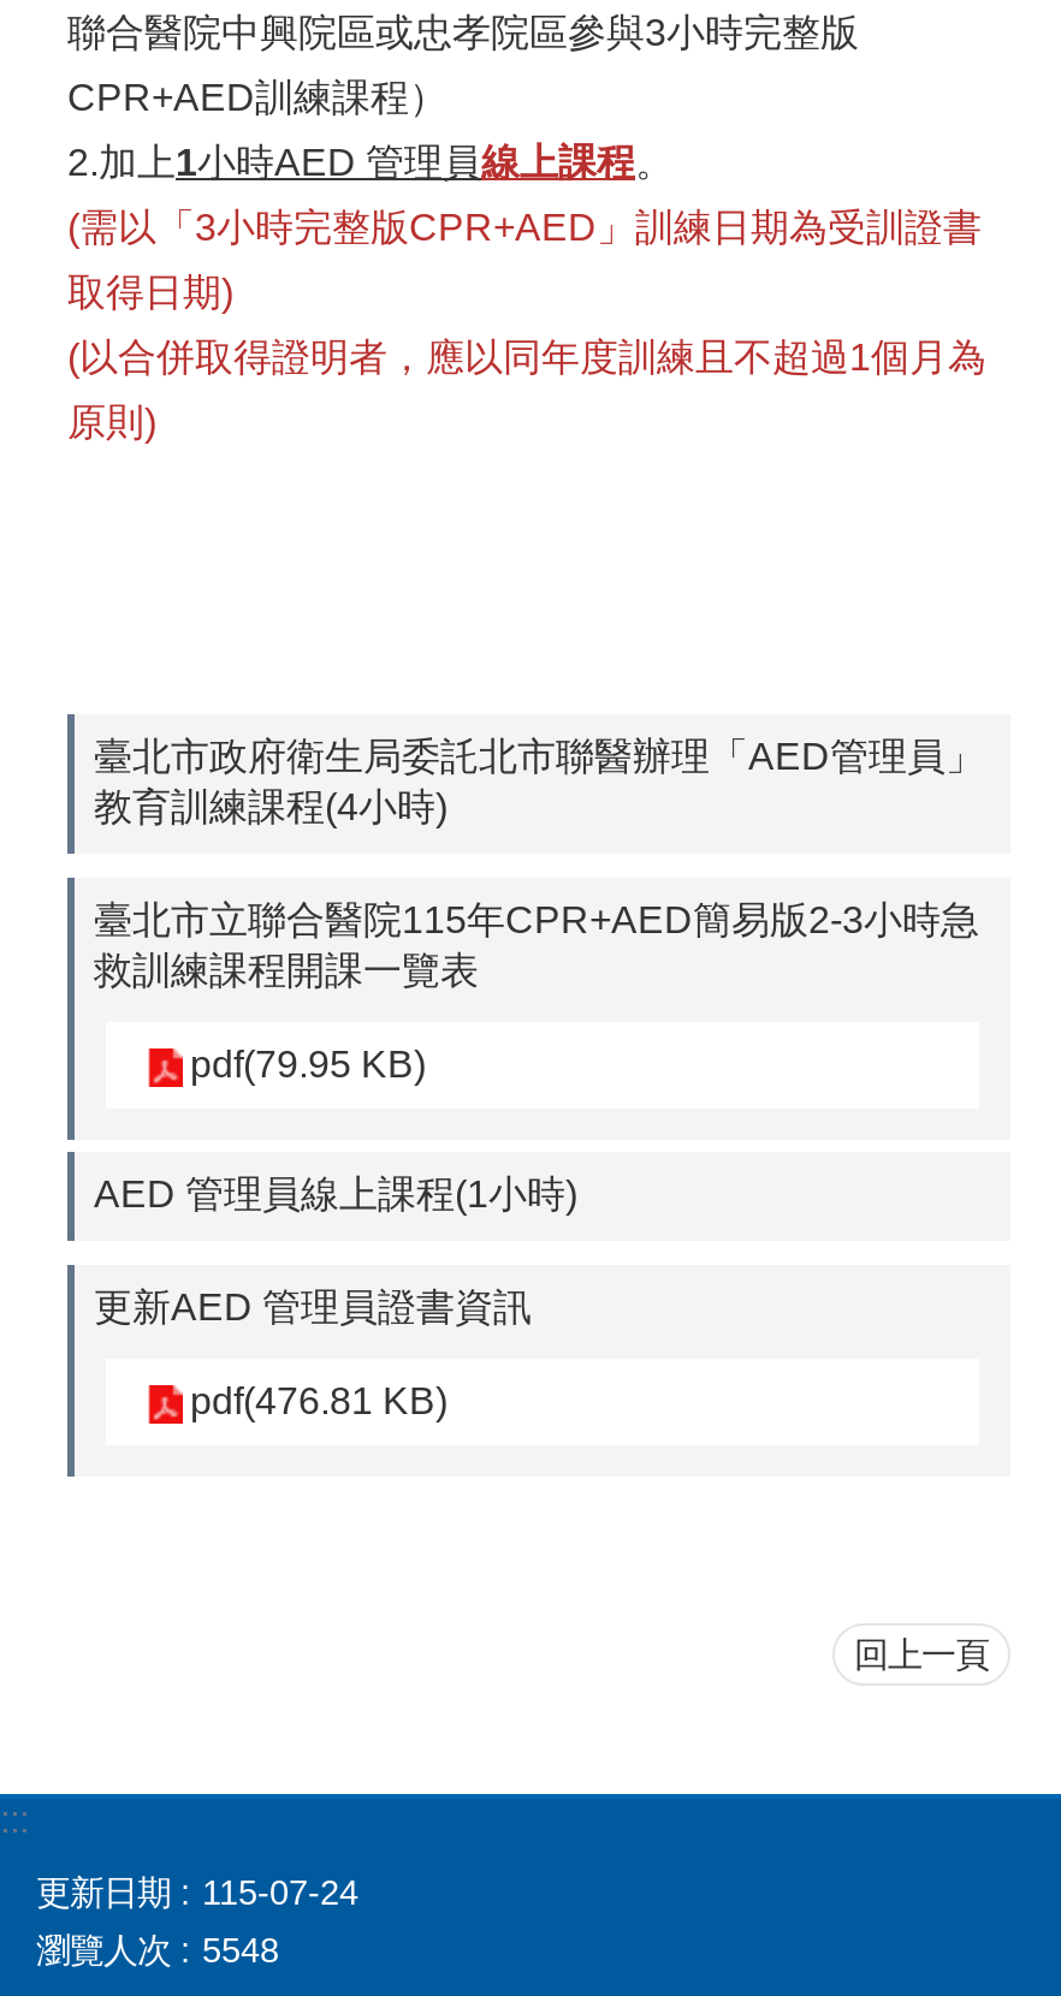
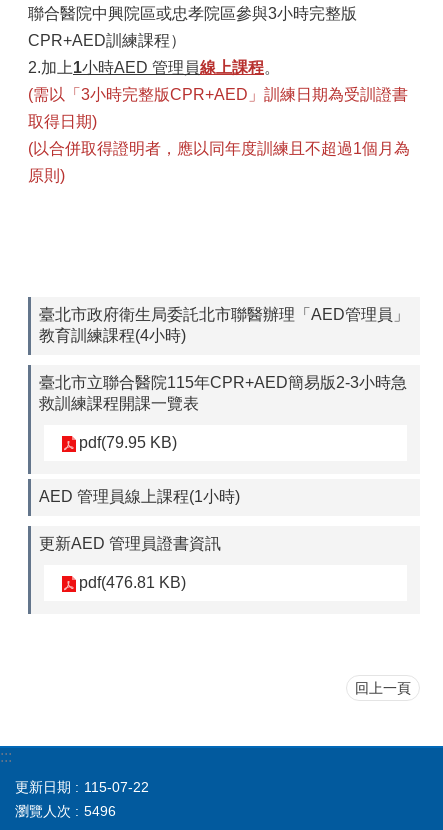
- 更新日期 115-07-24
+ 更新日期 115-07-22

- 5548
+ 5496
